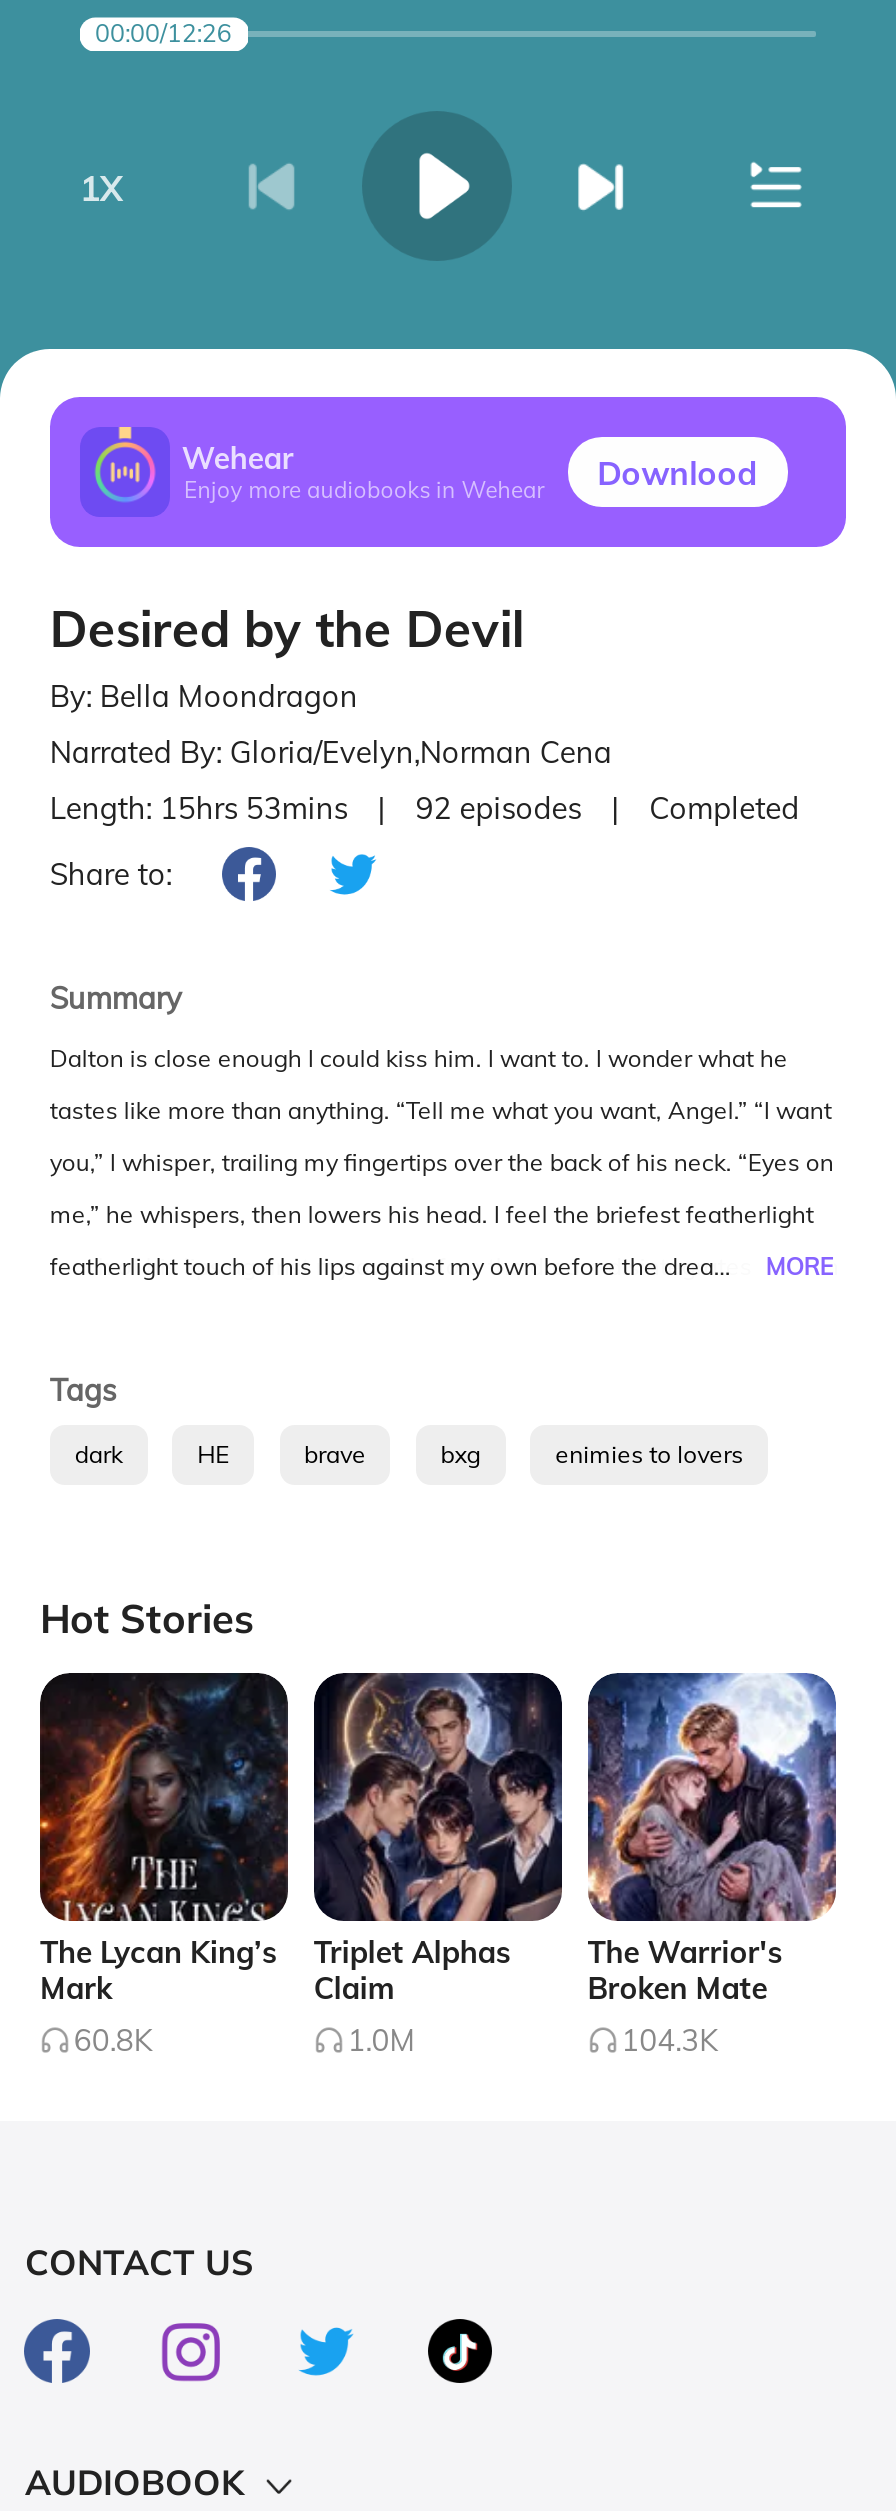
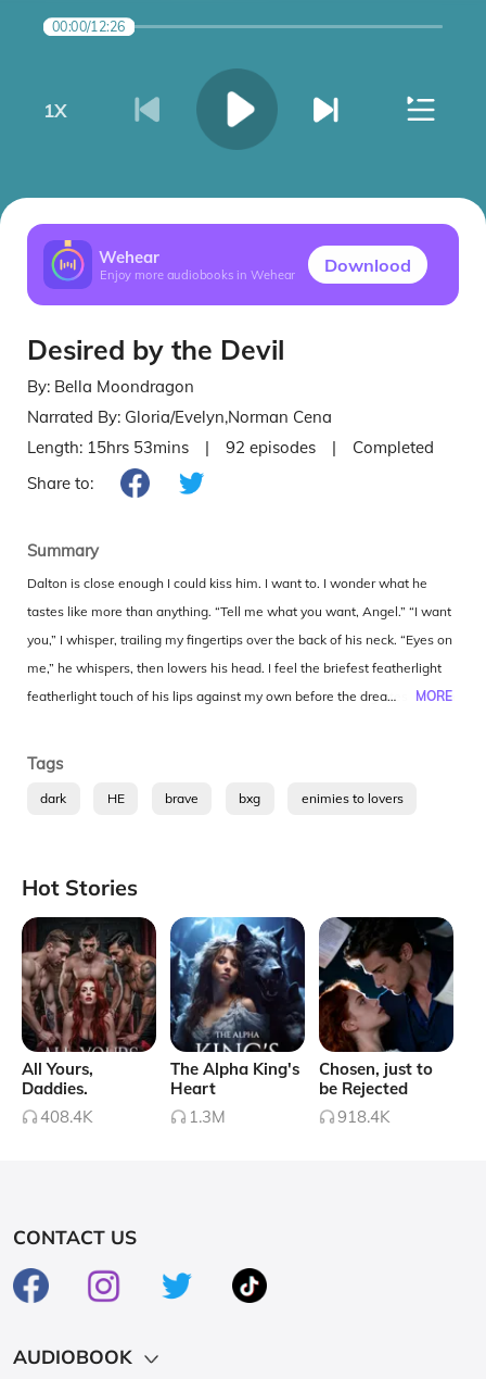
- [image]
- The Warrior's
- Broken Mate
- 104.3K
+ [image]
+ Chosen, just to
+ be Rejected
+ 918.4K

- [image]
- The Lycan King’s
- Mark
- 60.8K
+ [image]
+ All Yours,
+ Daddies.
+ 408.4K

- [image]
- Triplet Alphas
- Claim
- 1.0M
+ [image]
+ The Alpha King's
+ Heart
+ 1.3M
